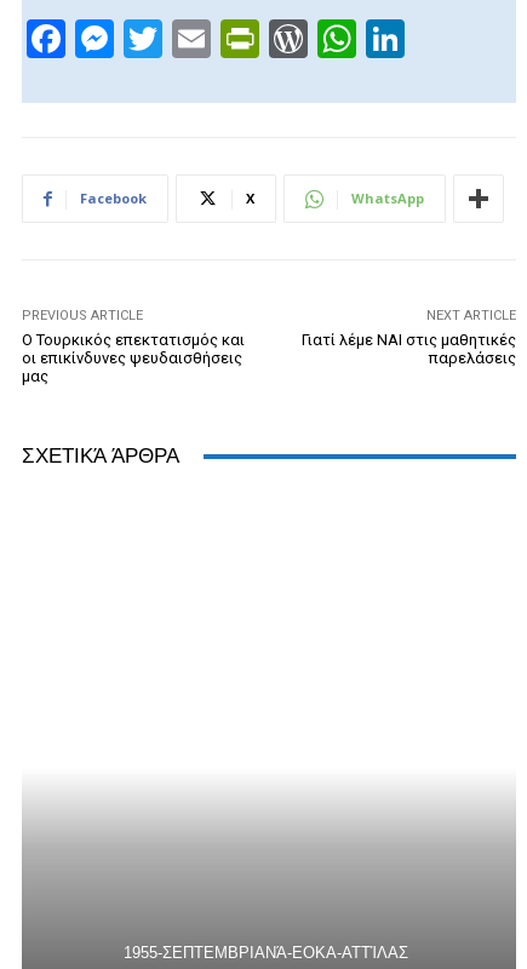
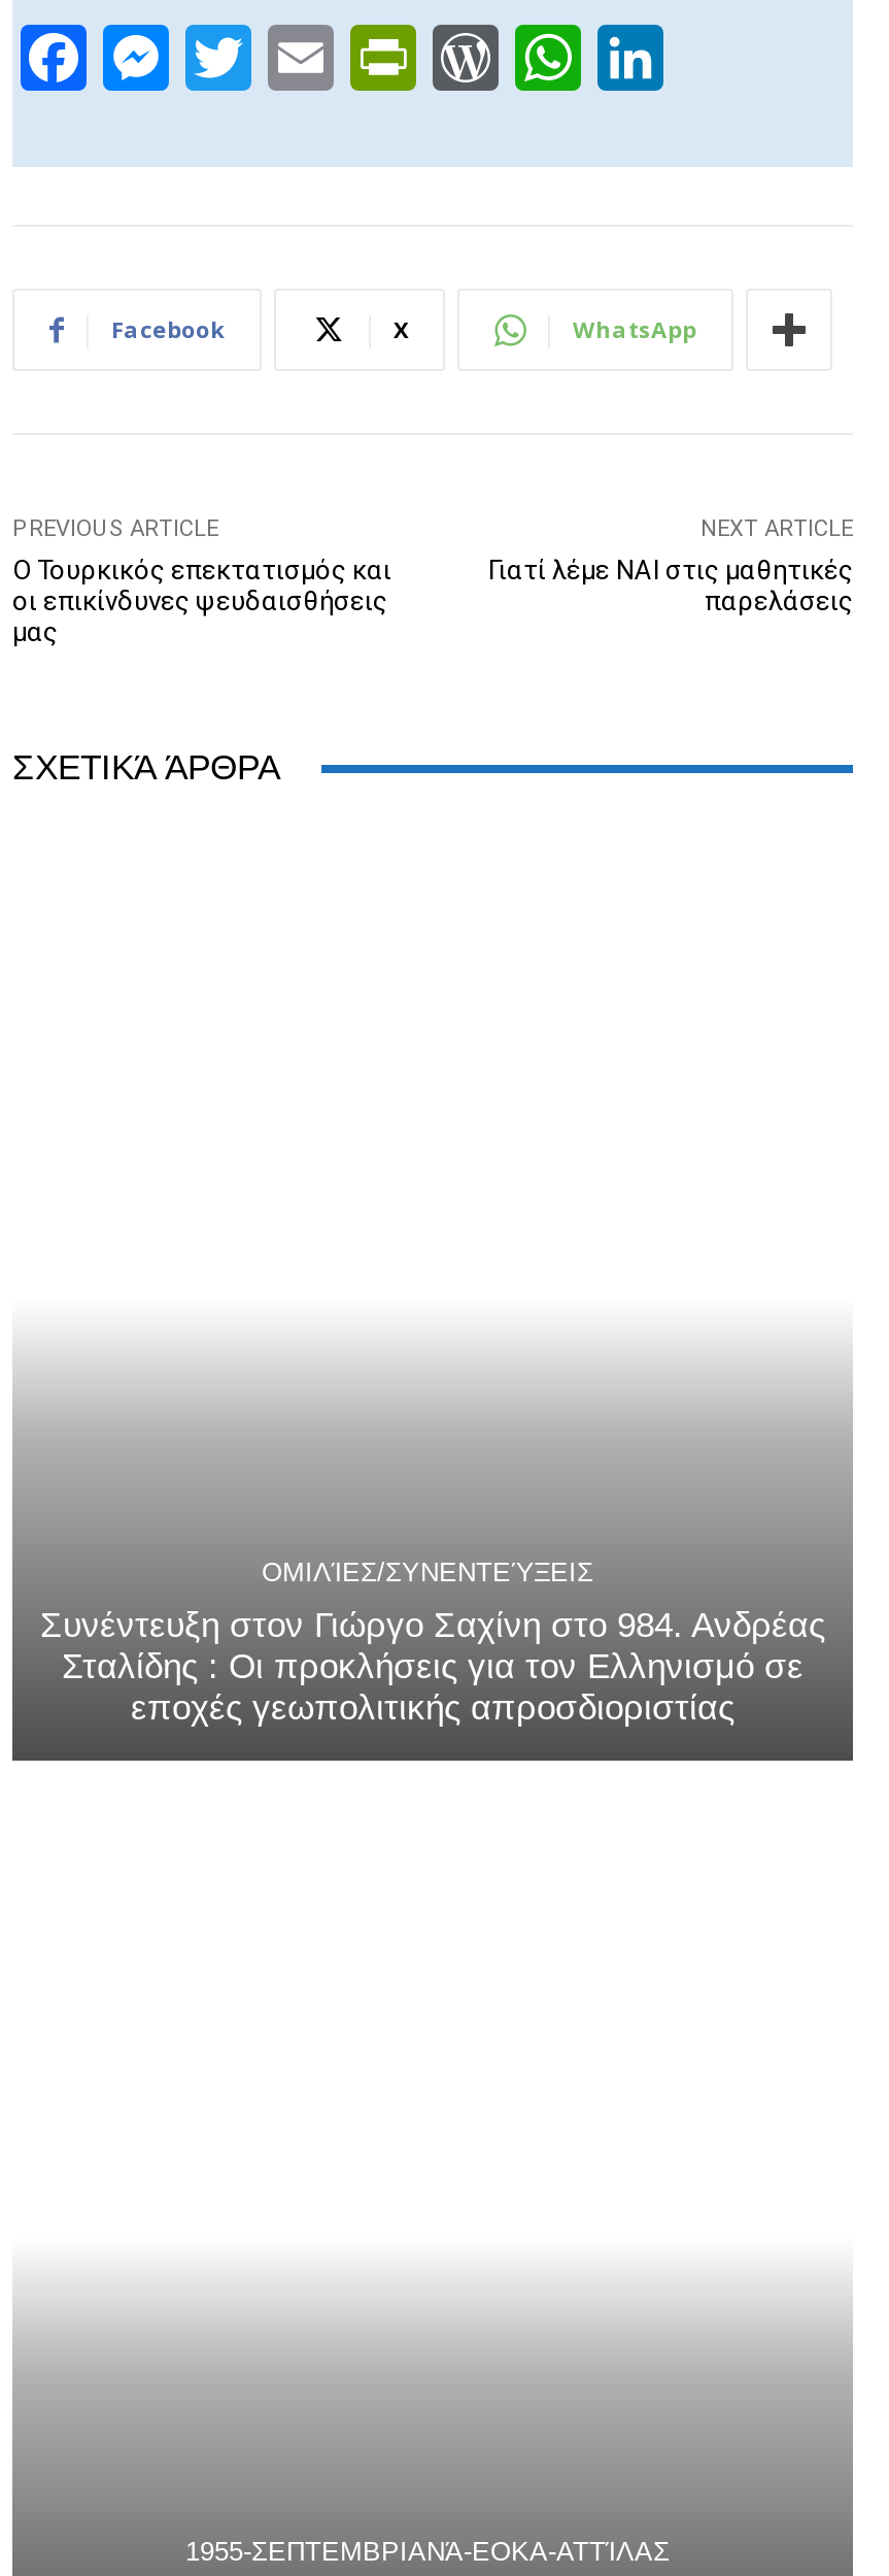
+ ΟΜΙΛΊΕΣ/ΣΥΝΕΝΤΕΎΞΕΙΣ
+ Συνέντευξη στον Γιώργο Σαχίνη στο 984. Ανδρέας
+ Σταλίδης : Οι προκλήσεις για τον Ελληνισμό σε
+ εποχές γεωπολιτικής απροσδιοριστίας
